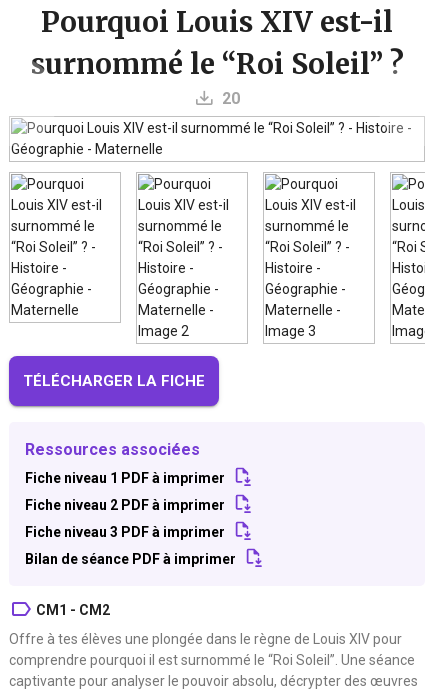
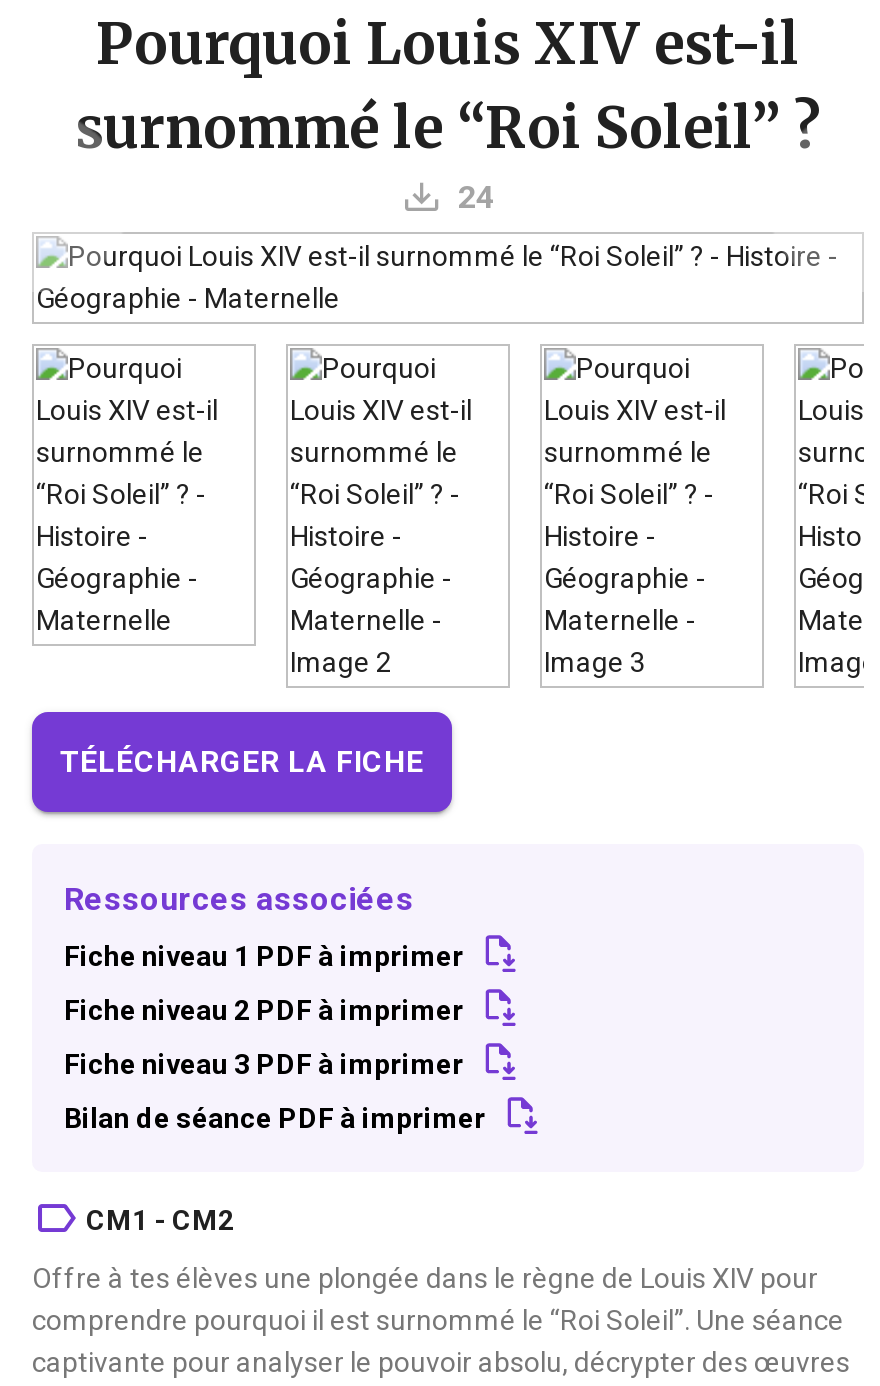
- 20
+ 24
